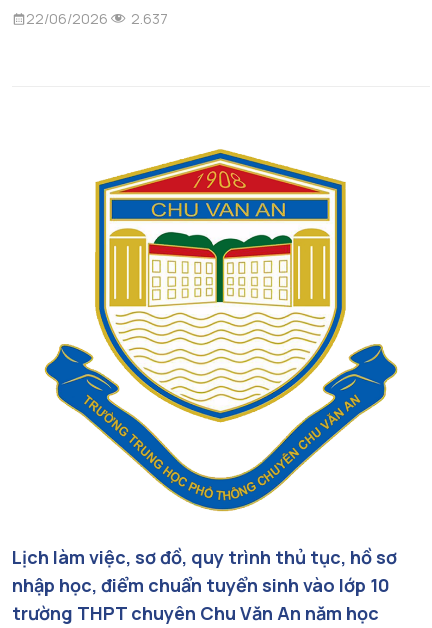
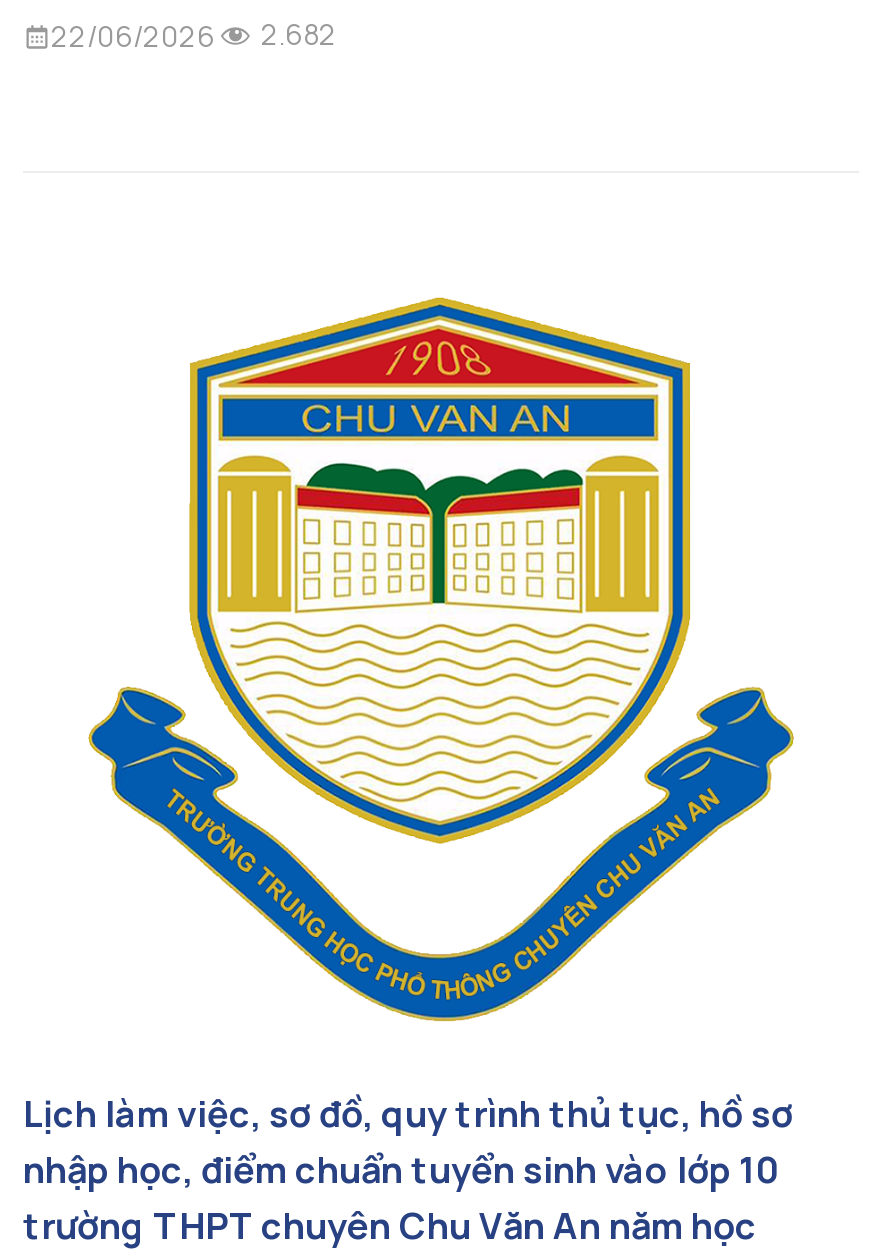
- 22/06/2026 2.637
+ 22/06/2026 2.682
